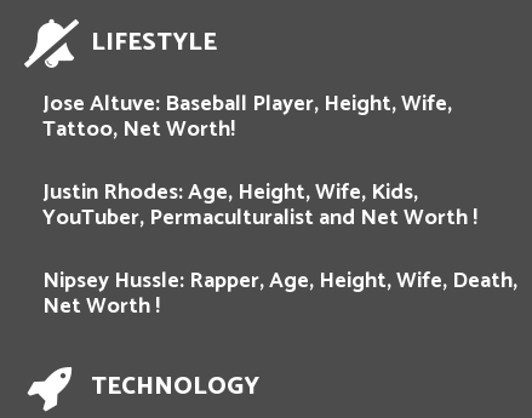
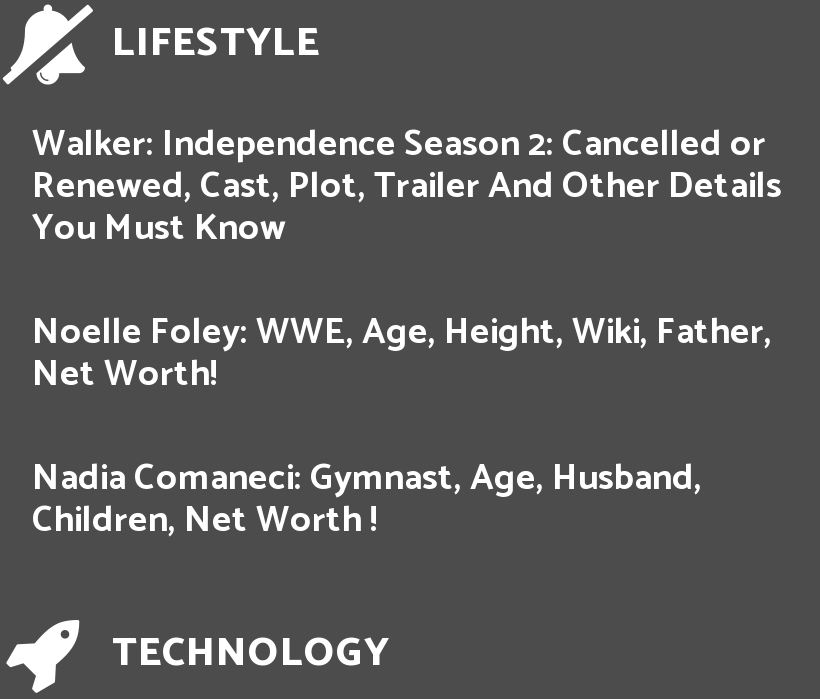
- Jose Altuve: Baseball Player, Height, Wife,
- Tattoo, Net Worth!
+ Walker: Independence Season 2: Cancelled or
+ Renewed, Cast, Plot, Trailer And Other Details
+ You Must Know

- Justin Rhodes: Age, Height, Wife, Kids,
- YouTuber, Permaculturalist and Net Worth !
+ Noelle Foley: WWE, Age, Height, Wiki, Father,
+ Net Worth!

- Nipsey Hussle: Rapper, Age, Height, Wife, Death,
- Net Worth !
+ Nadia Comaneci: Gymnast, Age, Husband,
+ Children, Net Worth !
